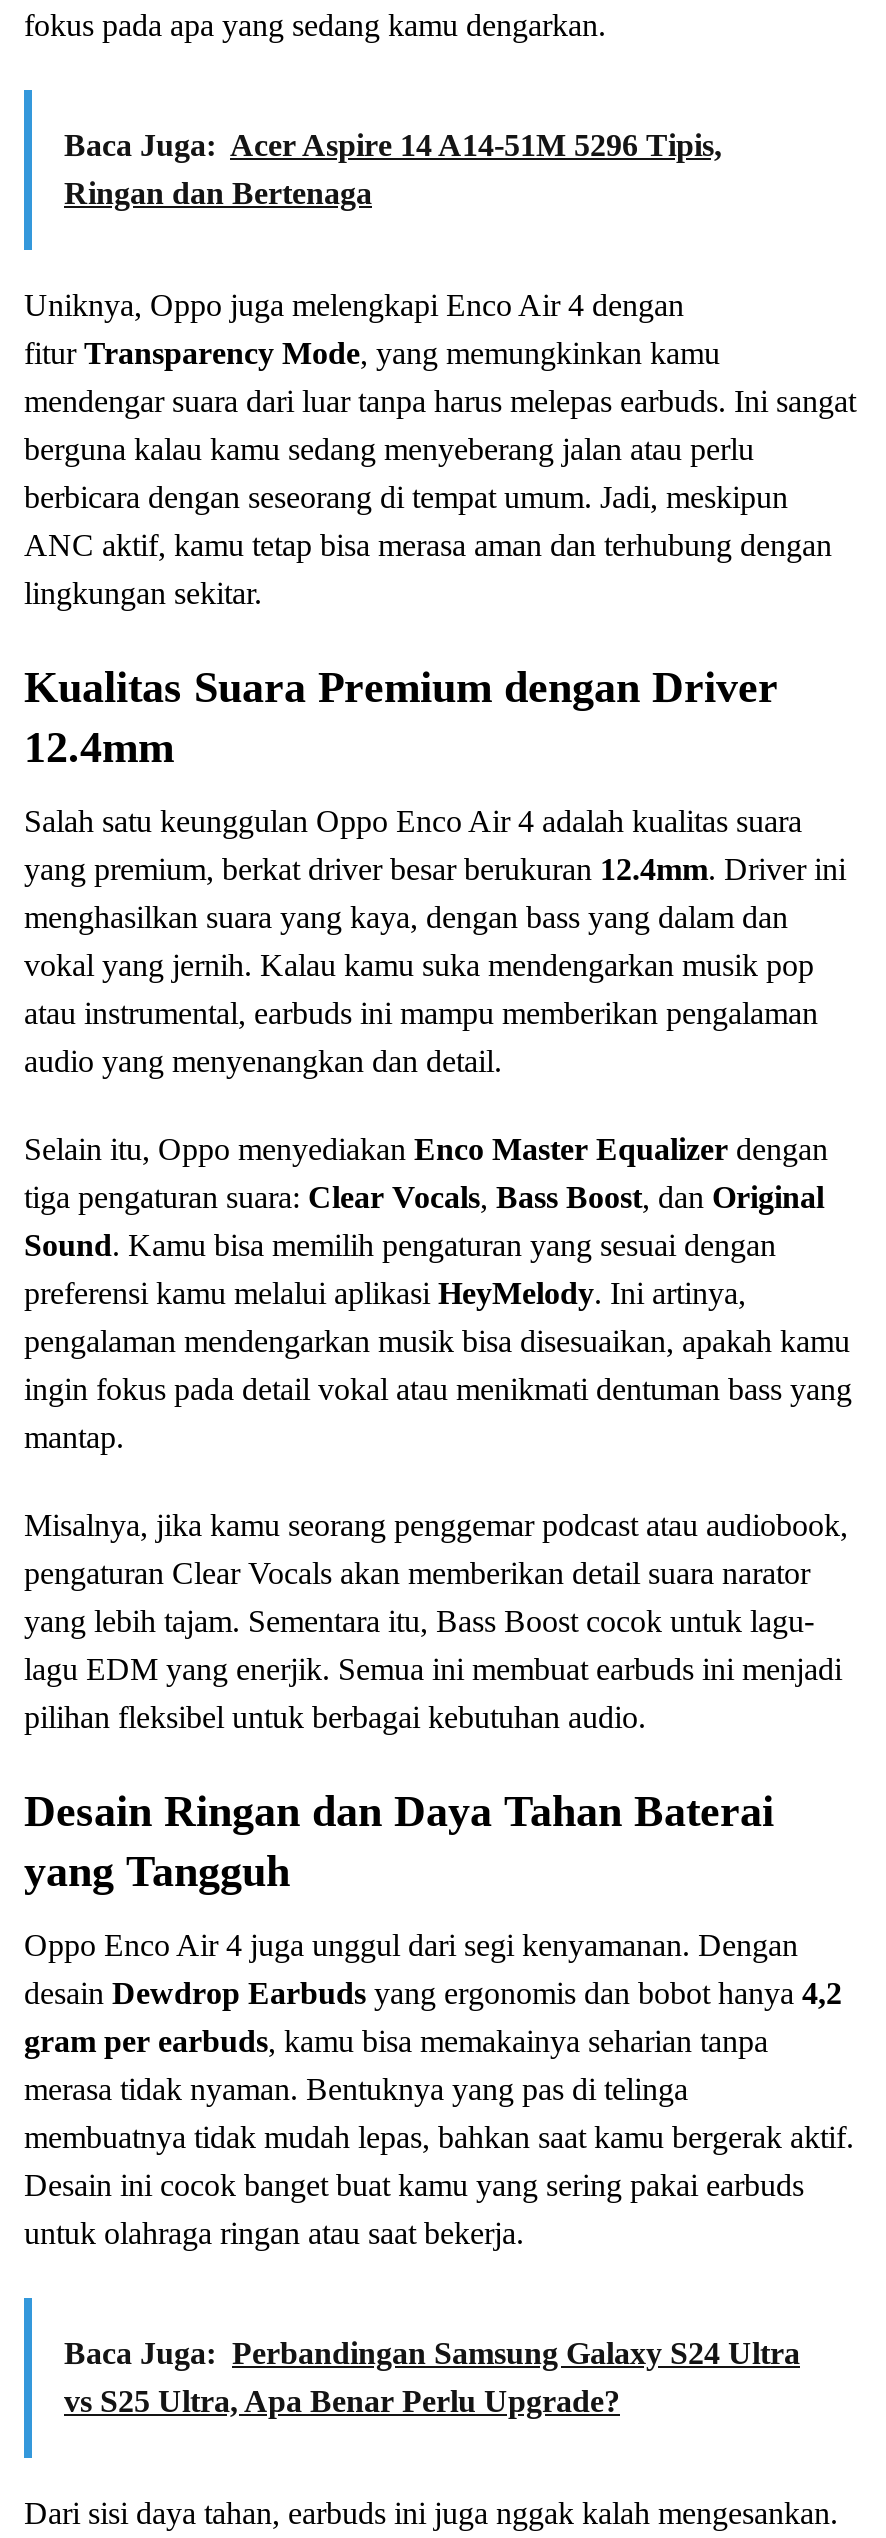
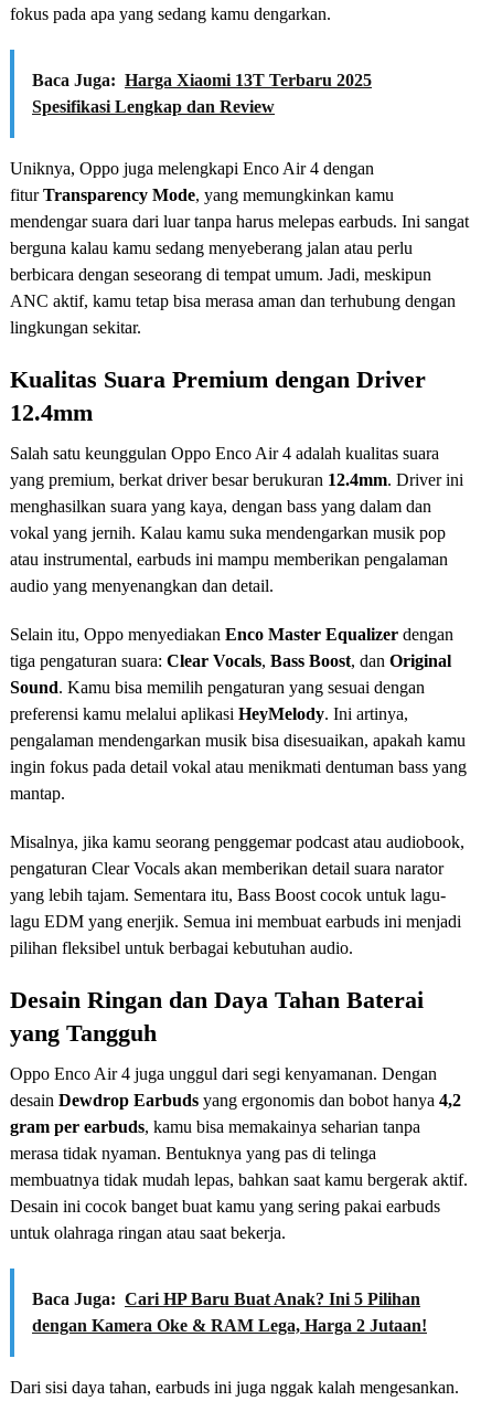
- Baca Juga: Acer Aspire 14 A14-51M 5296 Tipis,
- Ringan dan Bertenaga
+ Baca Juga: Harga Xiaomi 13T Terbaru 2025
+ Spesifikasi Lengkap dan Review

- Baca Juga: Perbandingan Samsung Galaxy S24 Ultra
- vs S25 Ultra, Apa Benar Perlu Upgrade?
+ Baca Juga: Cari HP Baru Buat Anak? Ini 5 Pilihan
+ dengan Kamera Oke & RAM Lega, Harga 2 Jutaan!
